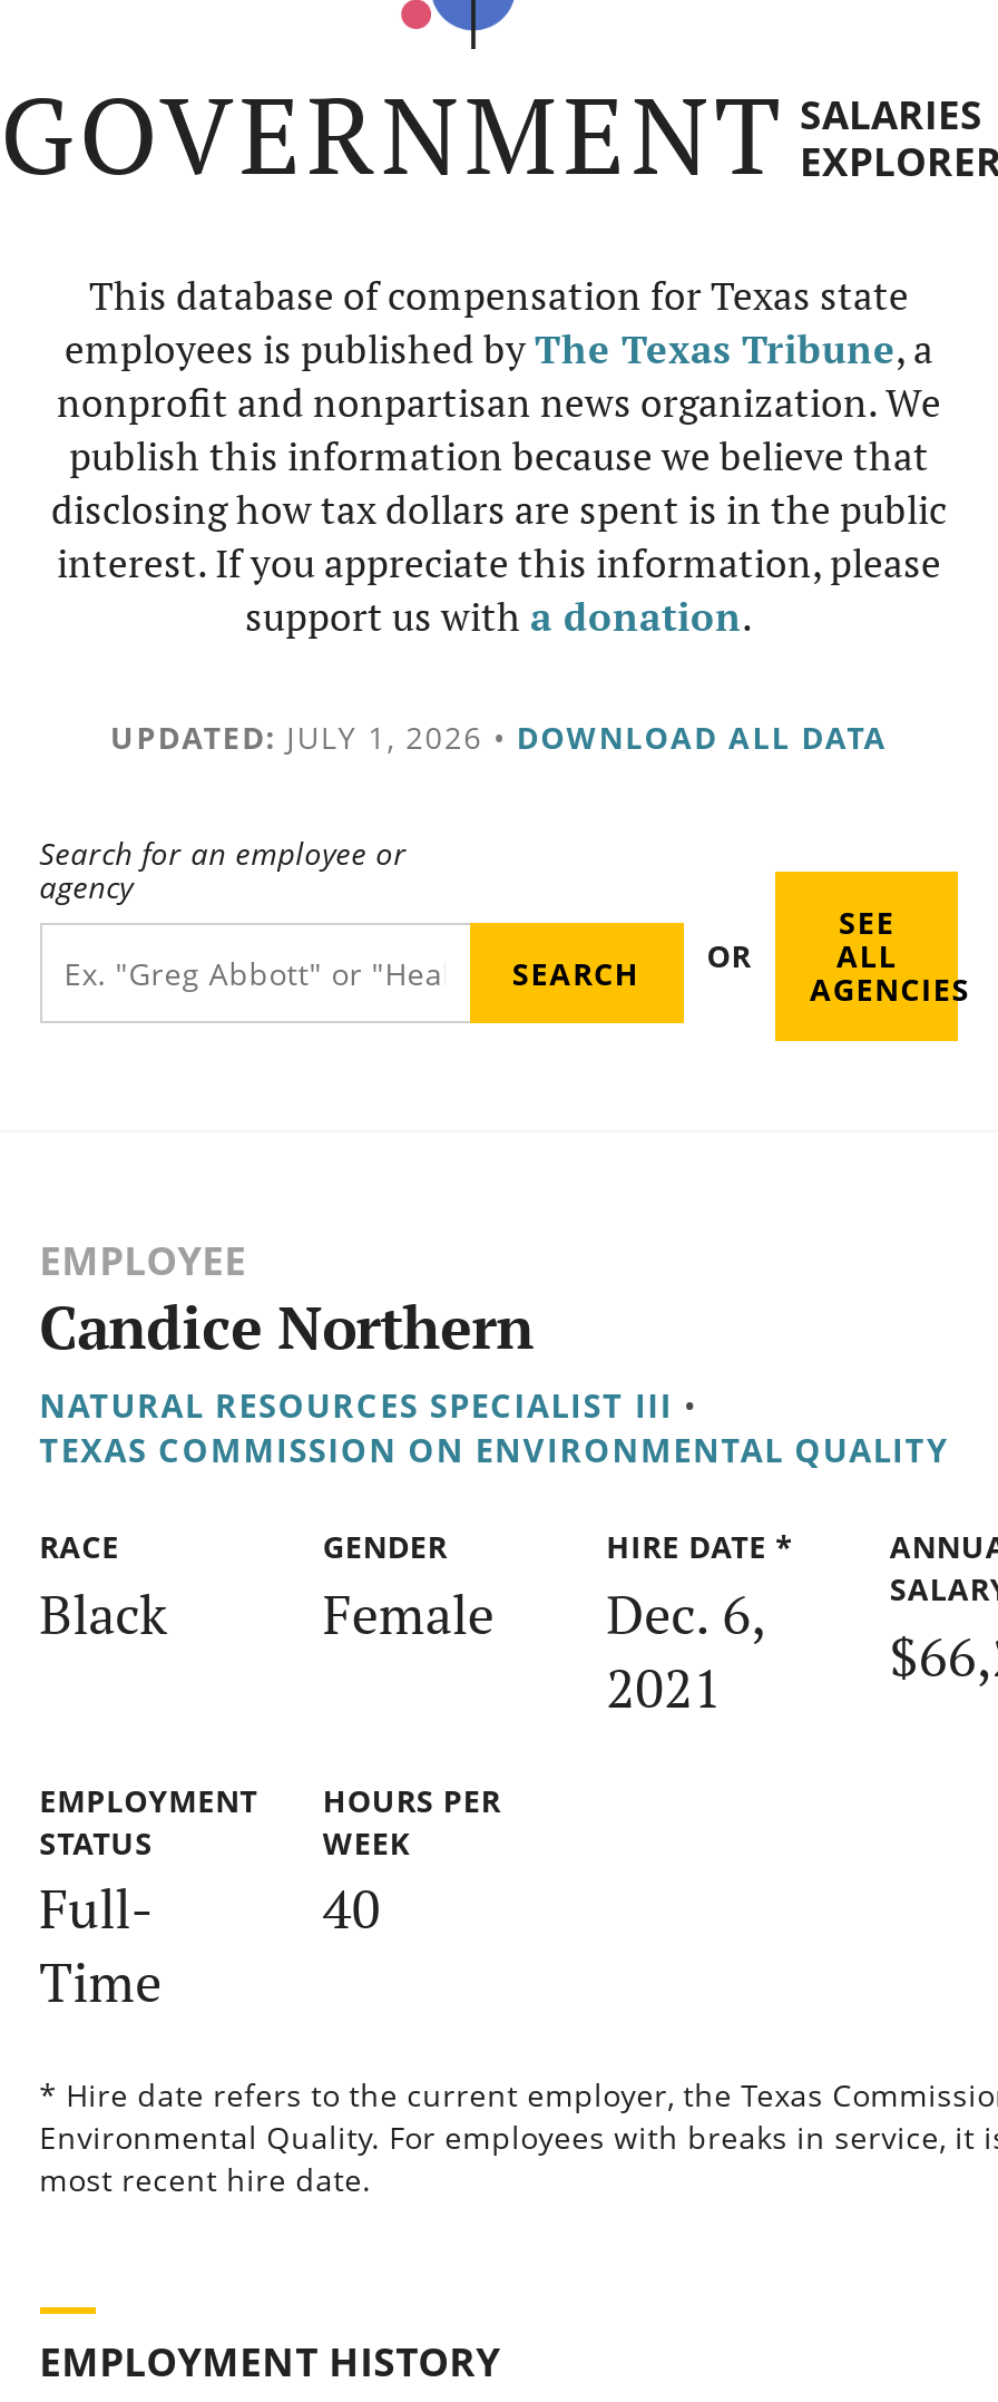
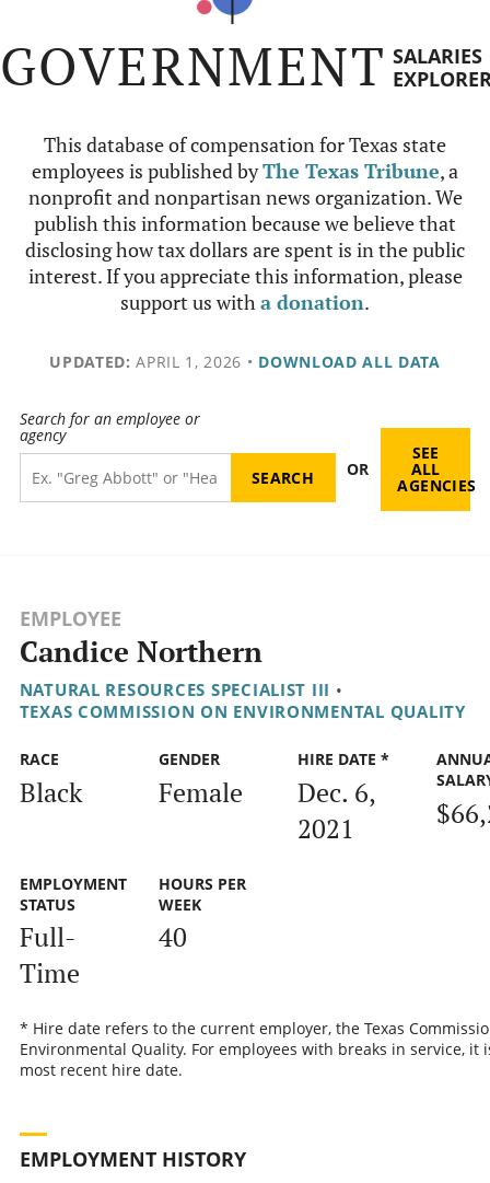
- UPDATED: JULY 1, 2026 • DOWNLOAD ALL DATA
+ UPDATED: APRIL 1, 2026 • DOWNLOAD ALL DATA
